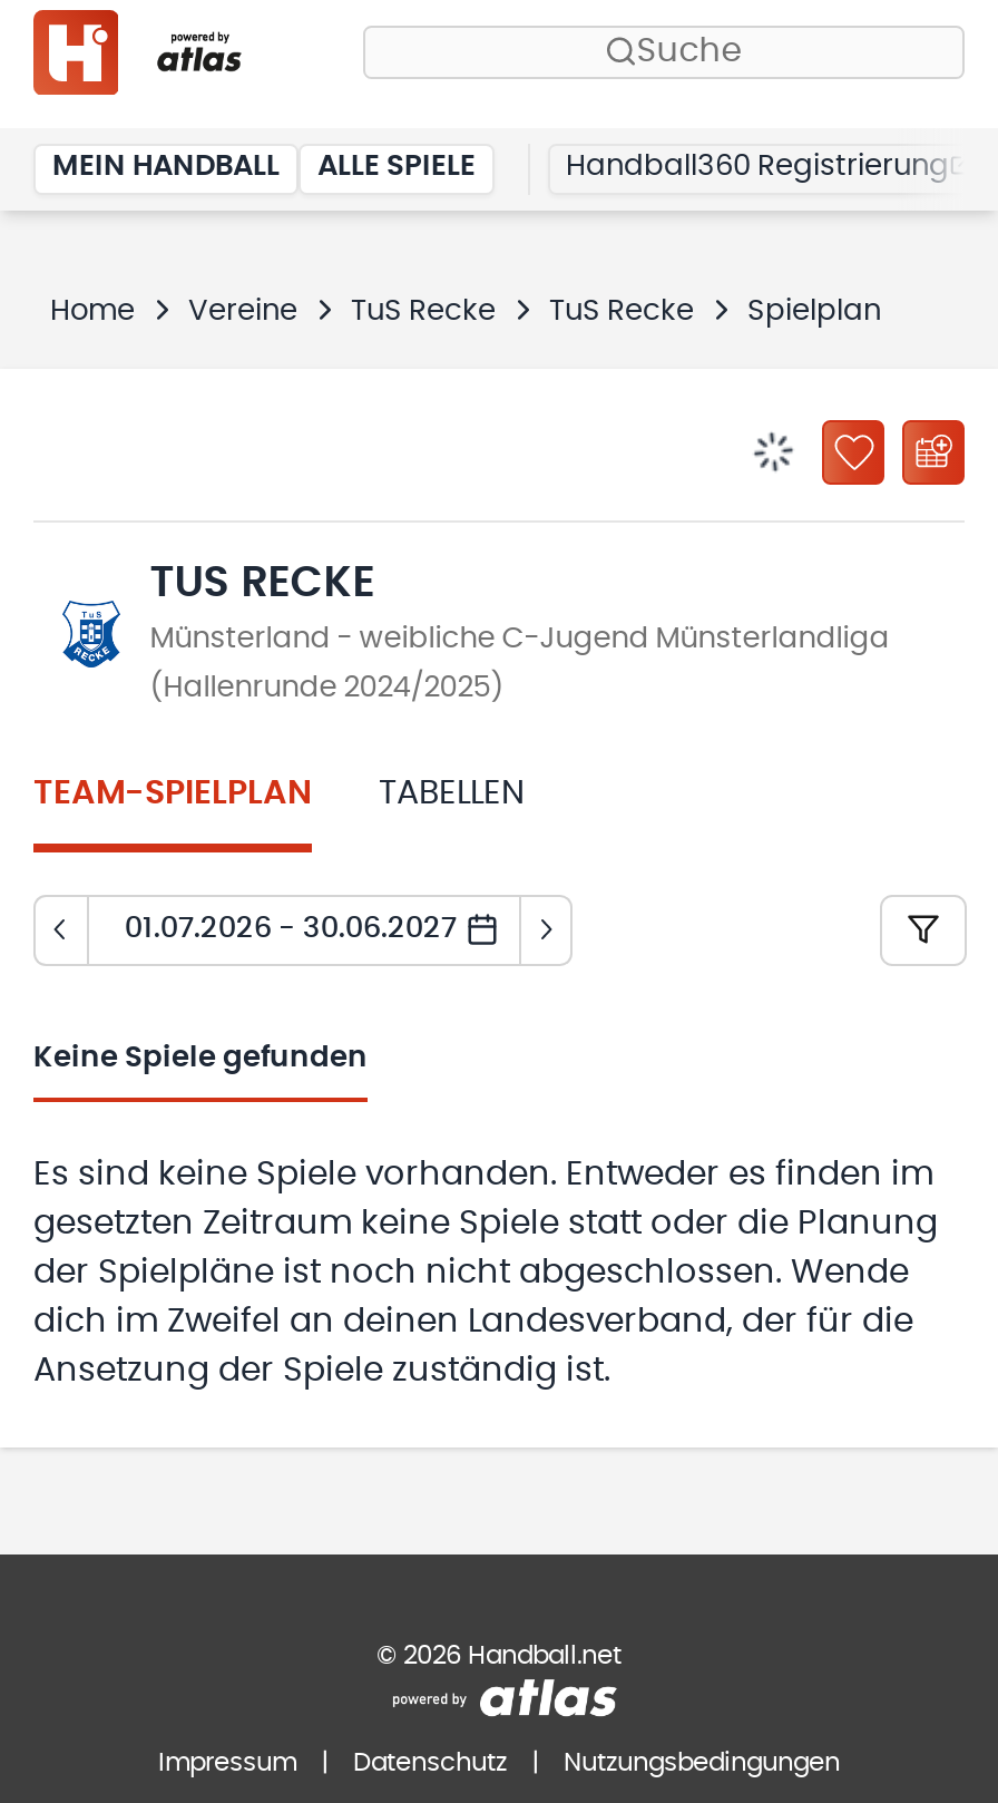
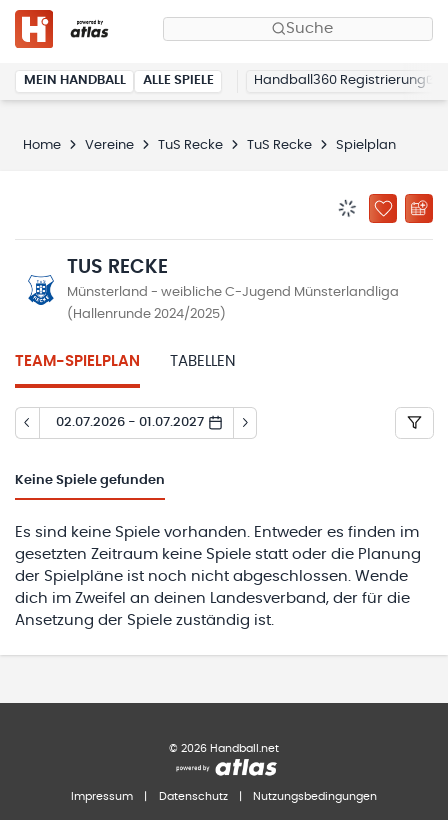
- 01.07.2026 - 30.06.2027
+ 02.07.2026 - 01.07.2027
